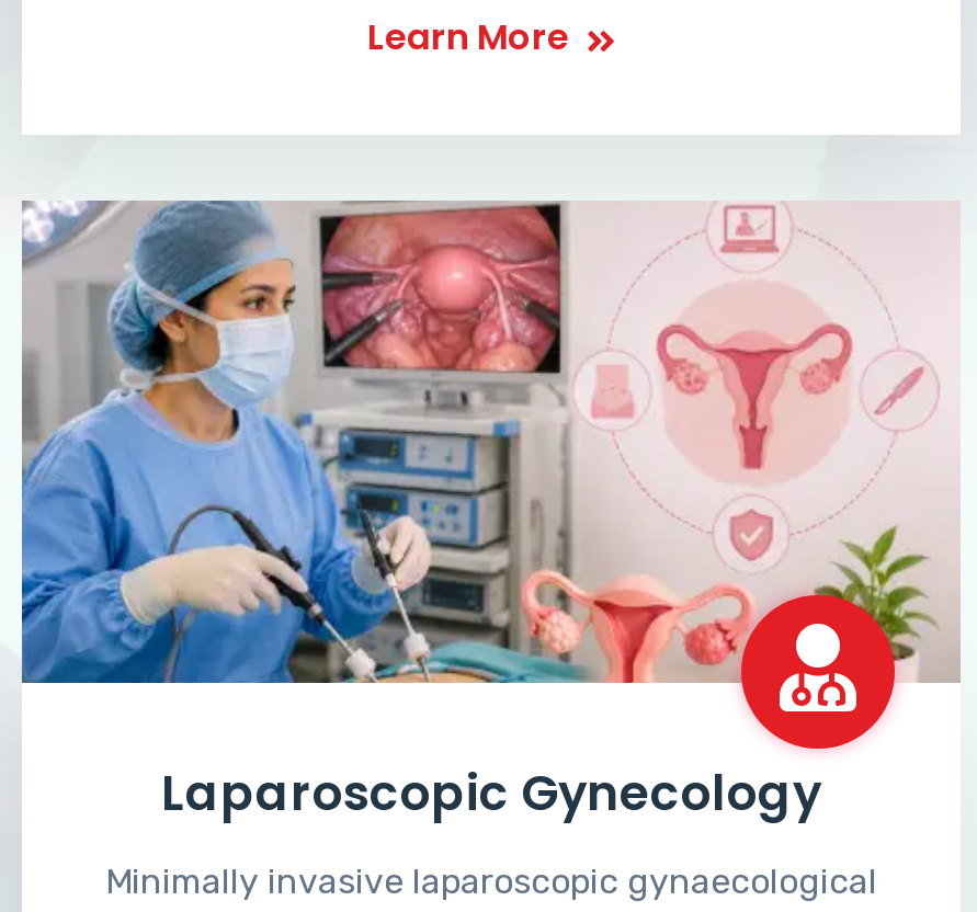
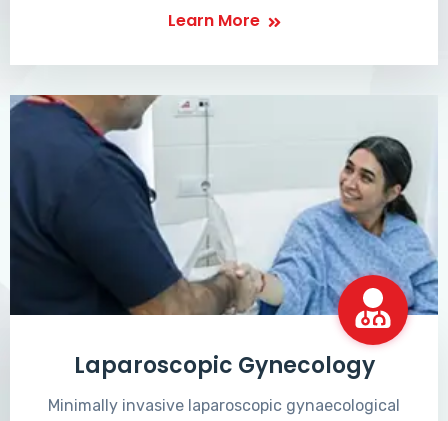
- [image]
+ [image]
